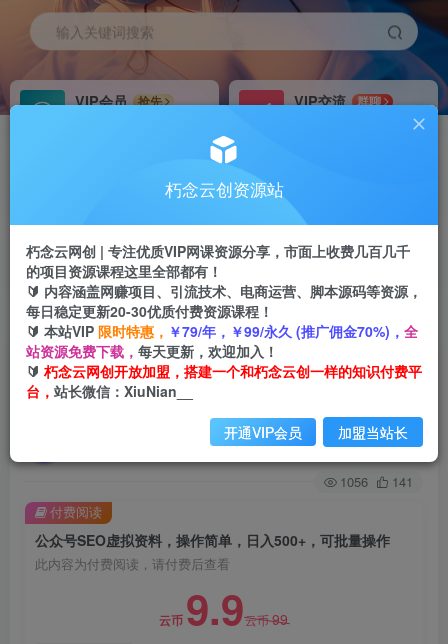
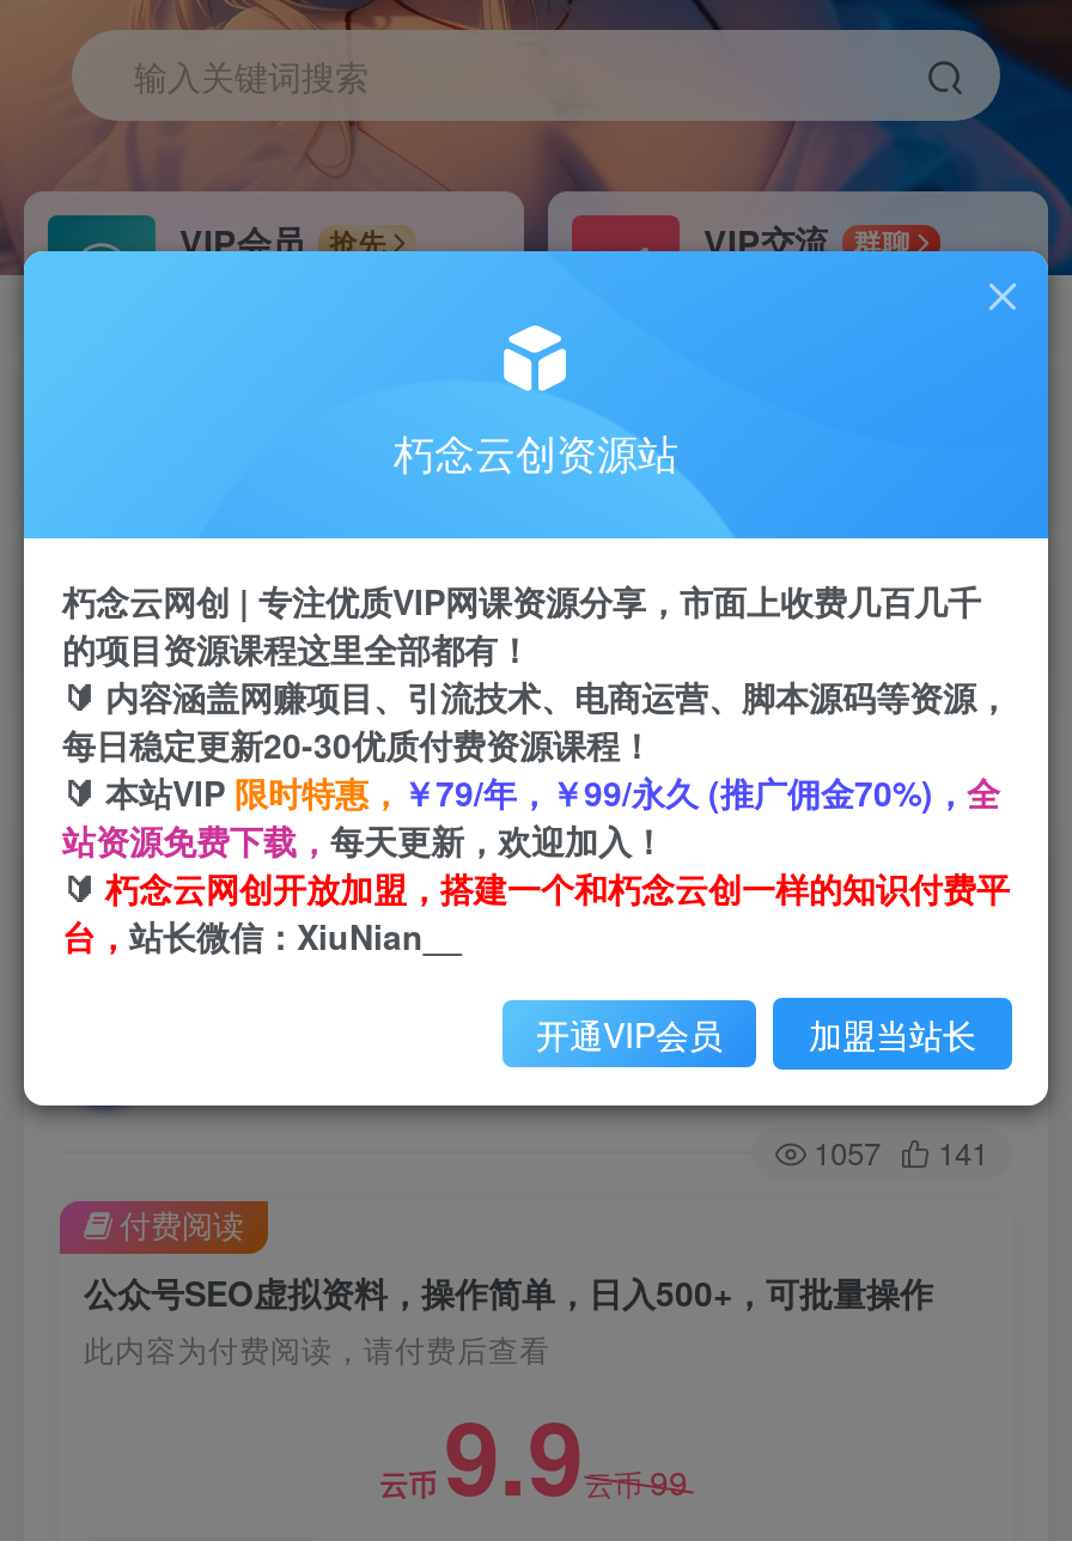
- 1056 141
+ 1057 141
